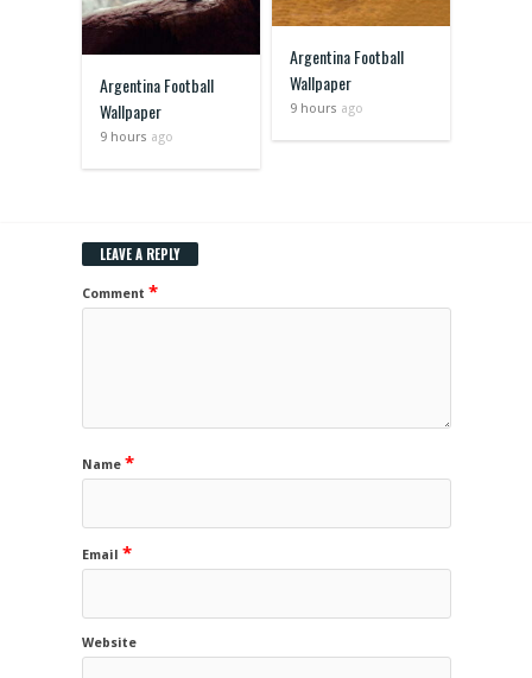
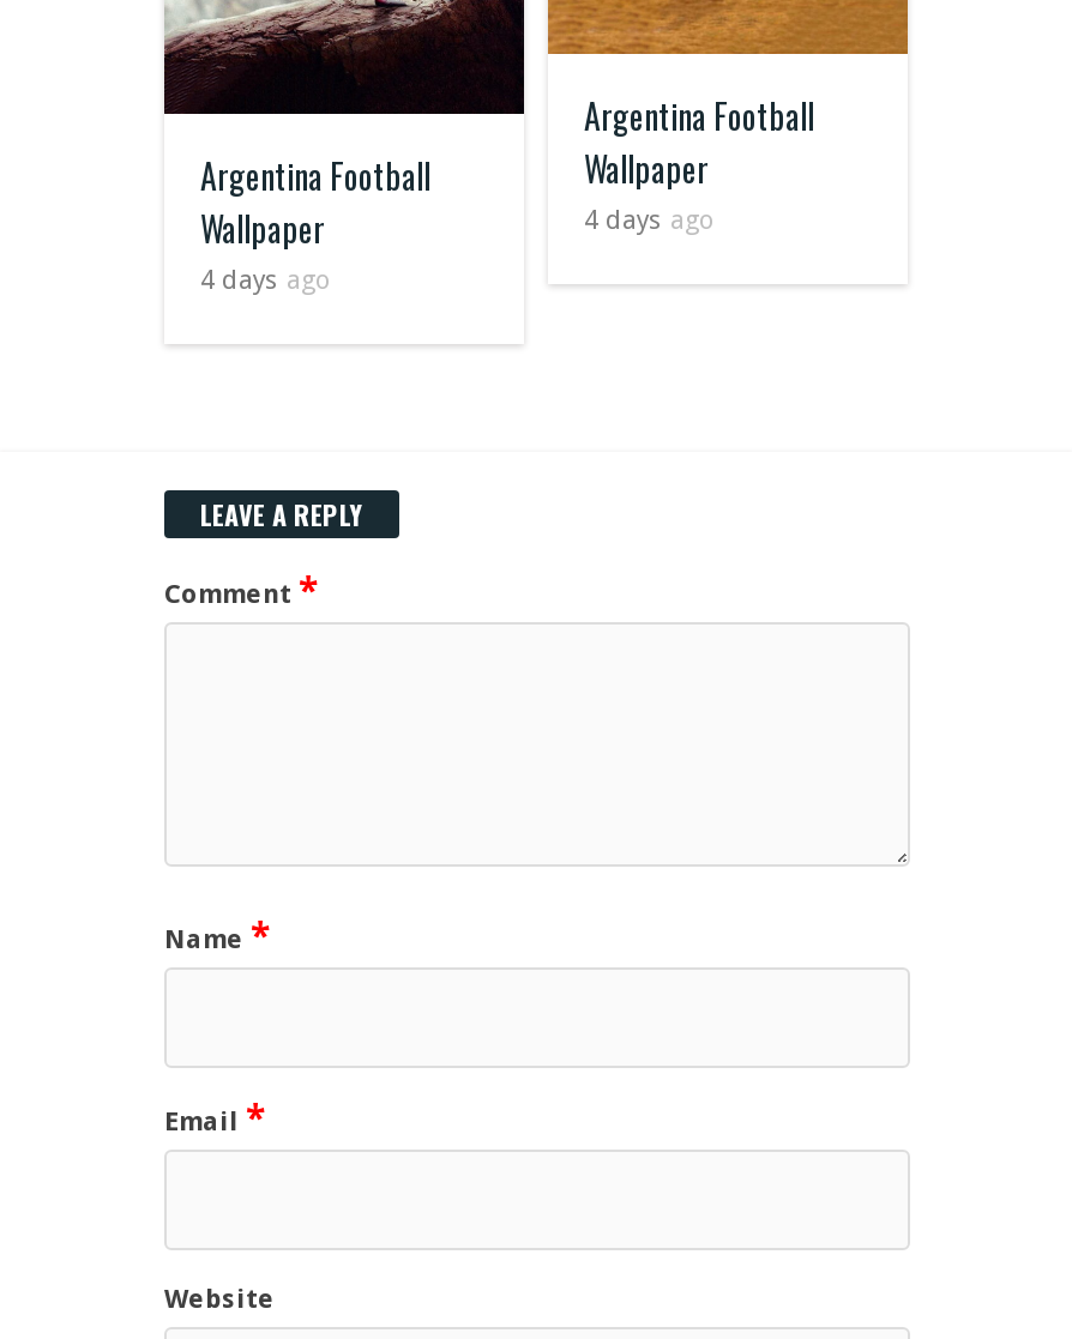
- 9 hours ago
+ 4 days ago

- 9 hours ago
+ 4 days ago
